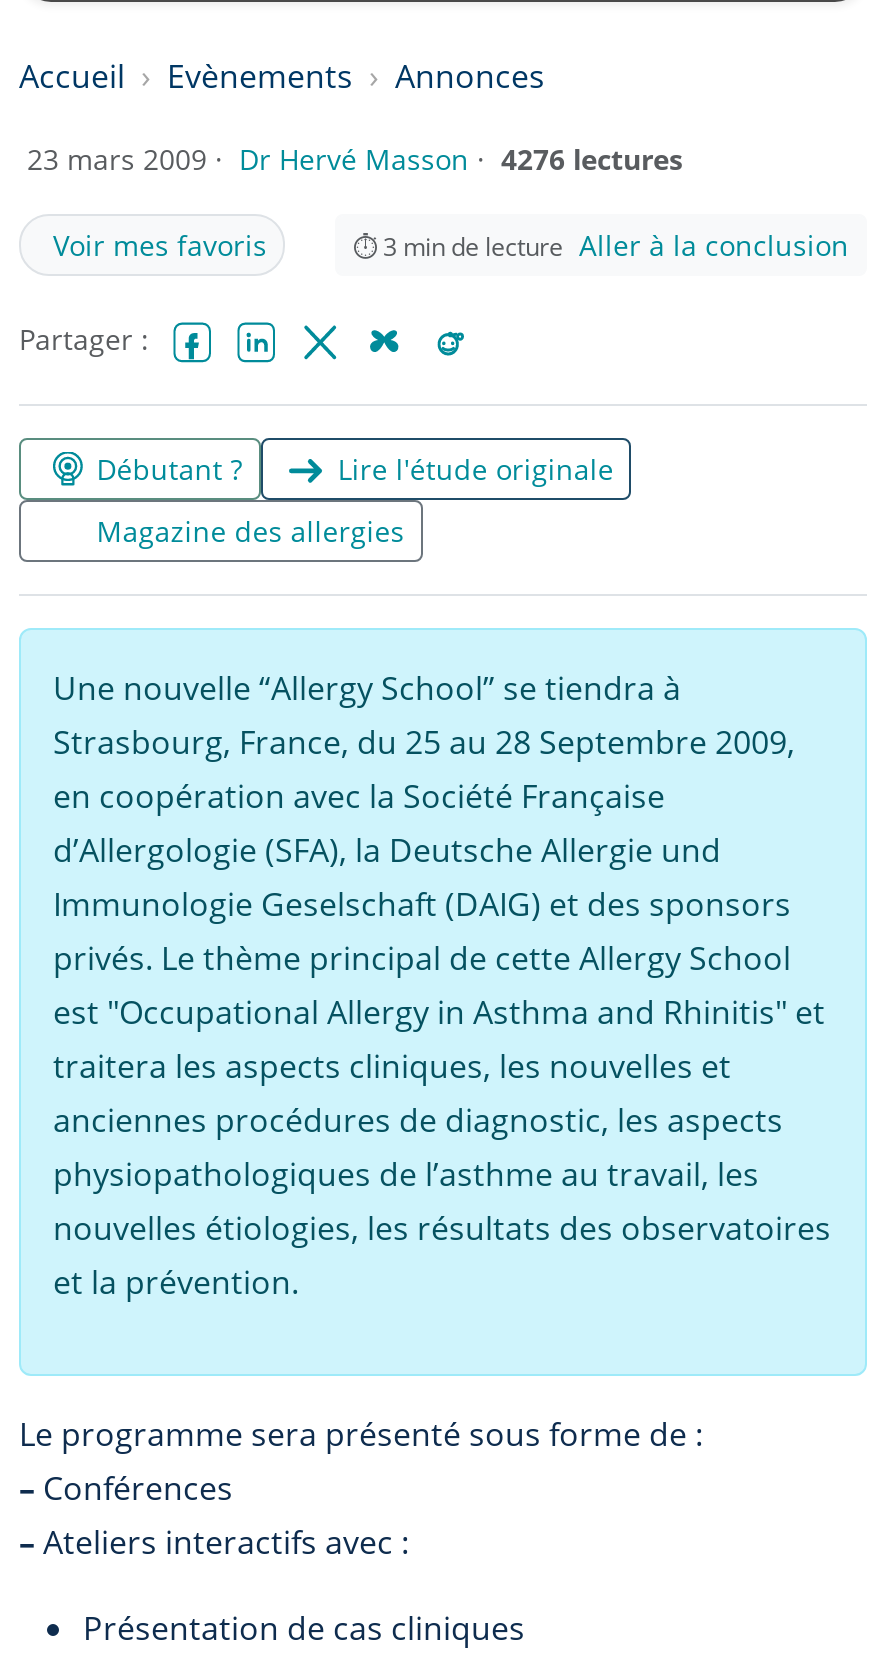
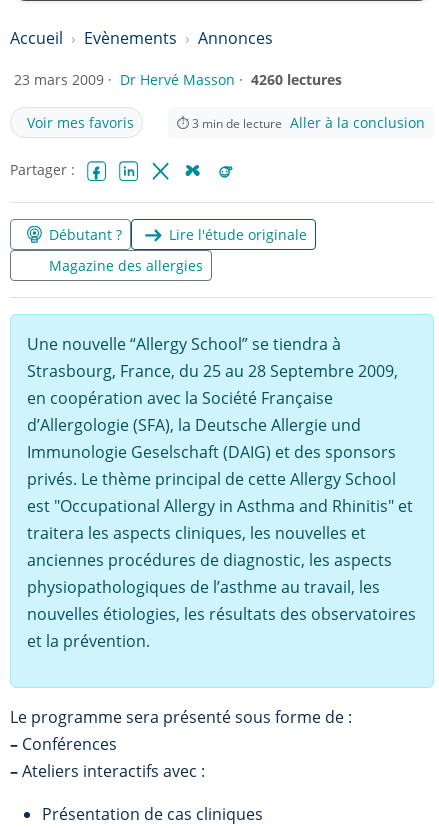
- 23 mars 2009 · Dr Hervé Masson · 4276 lectures
+ 23 mars 2009 · Dr Hervé Masson · 4260 lectures
